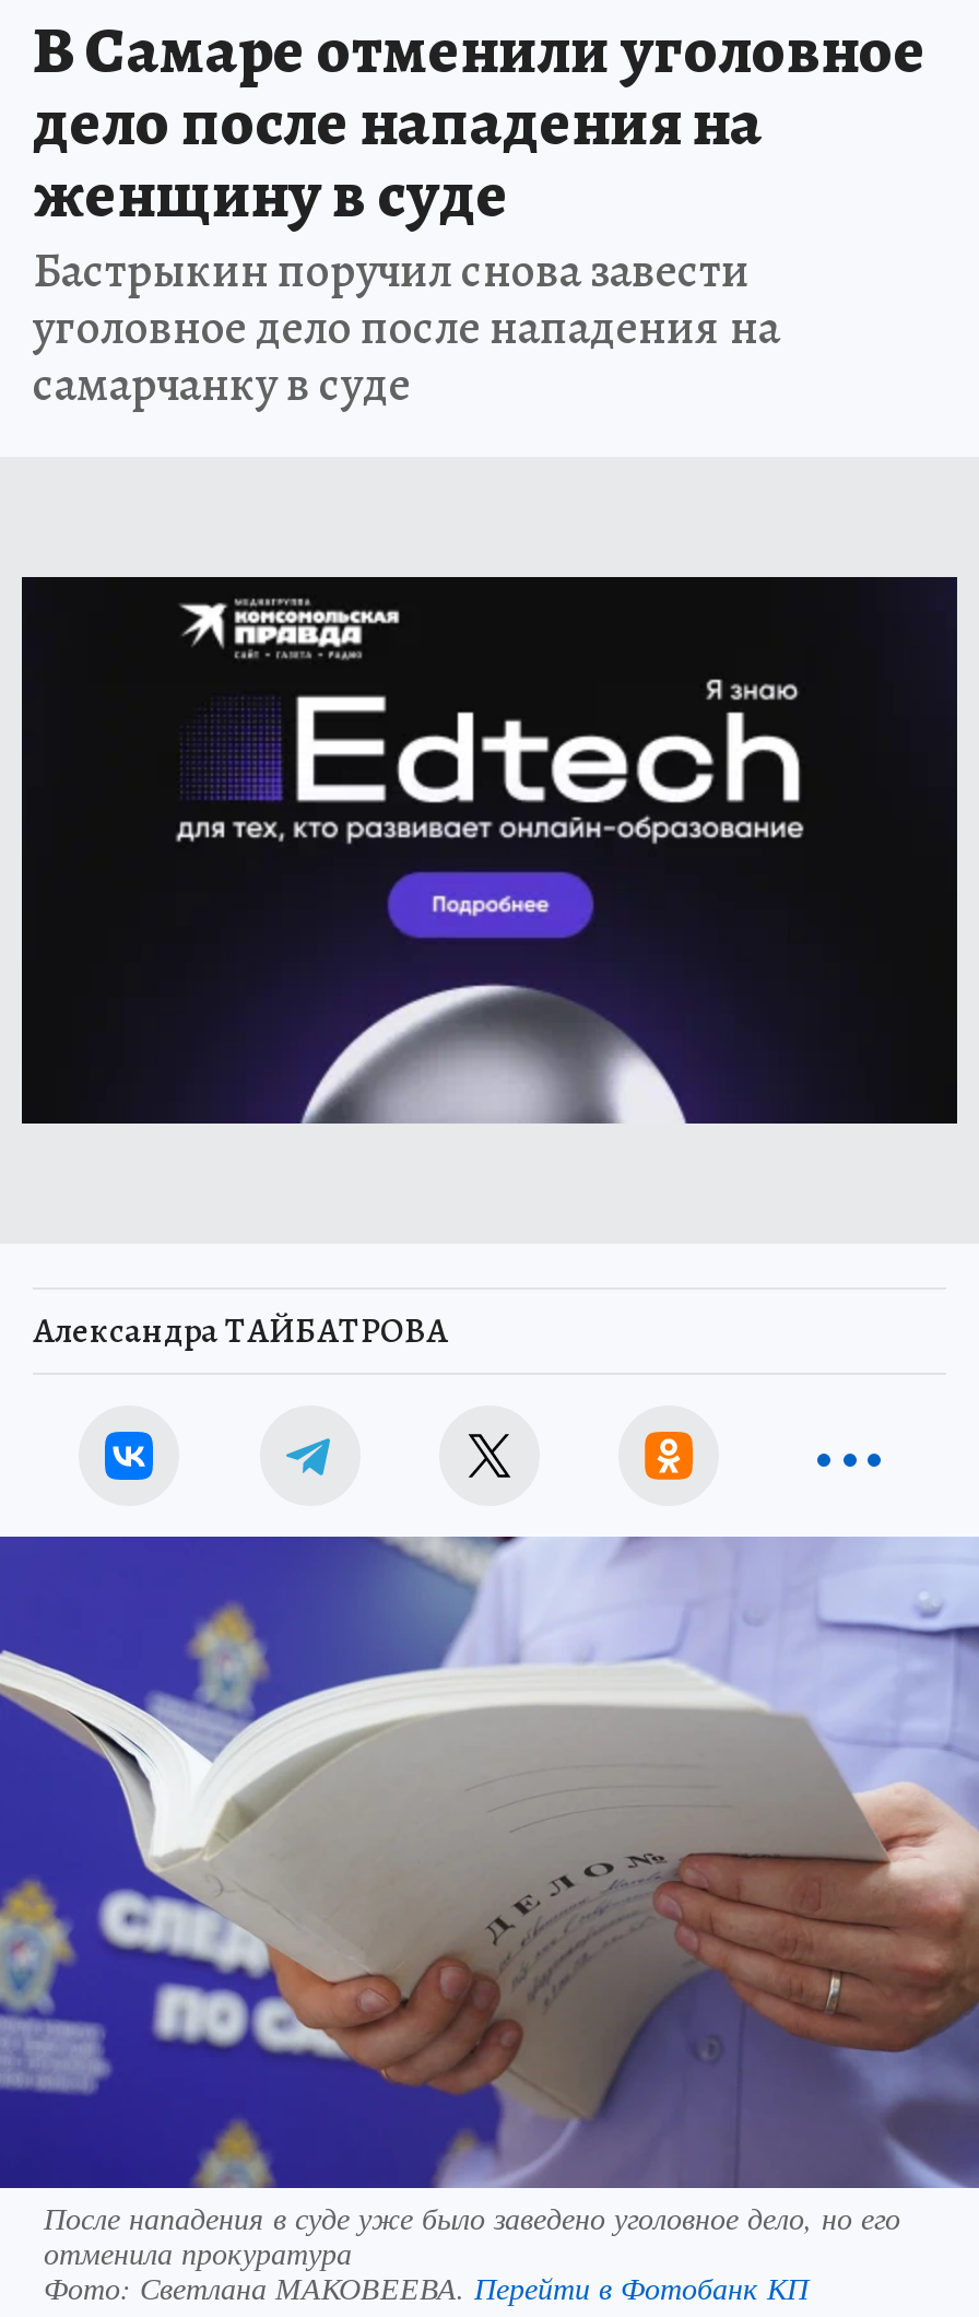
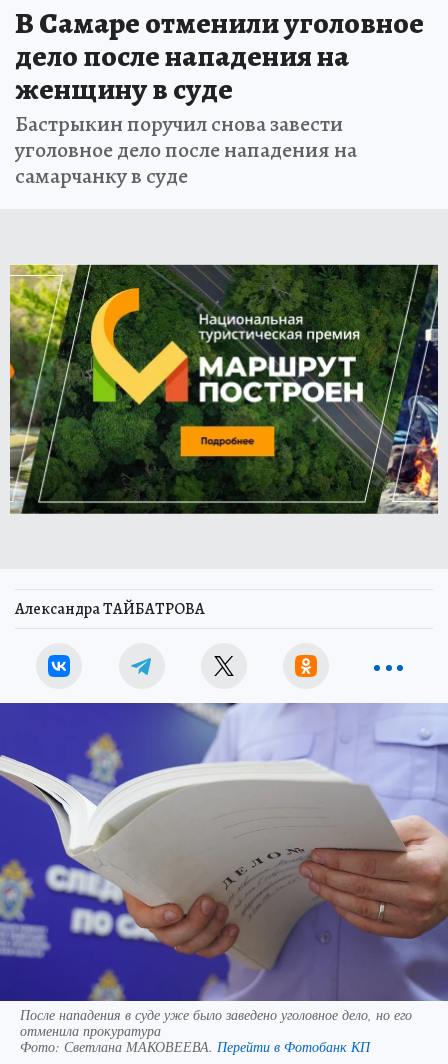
- [image]
+ [image]
